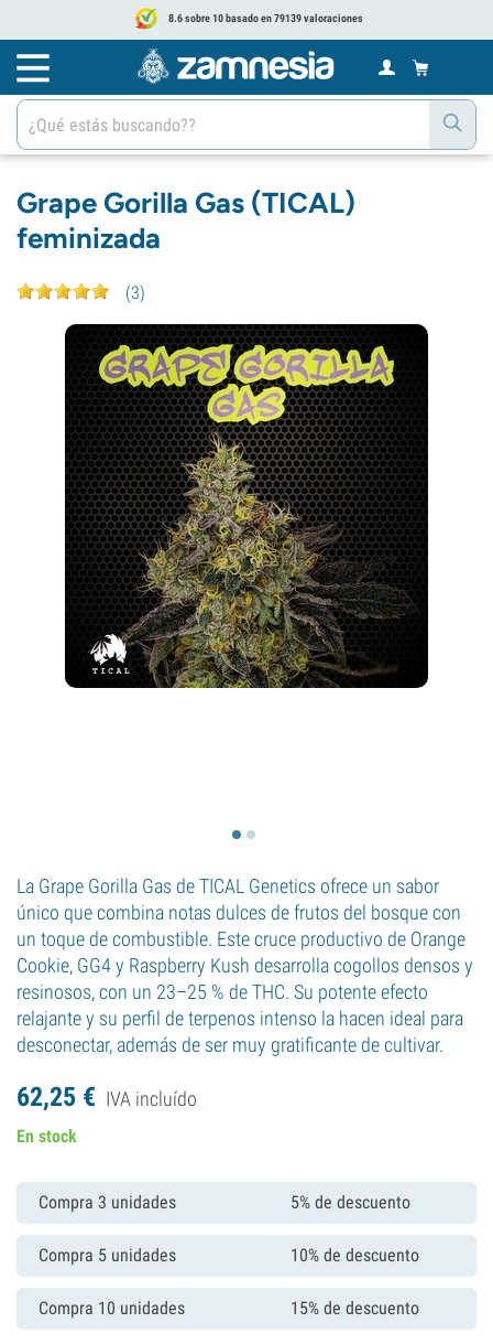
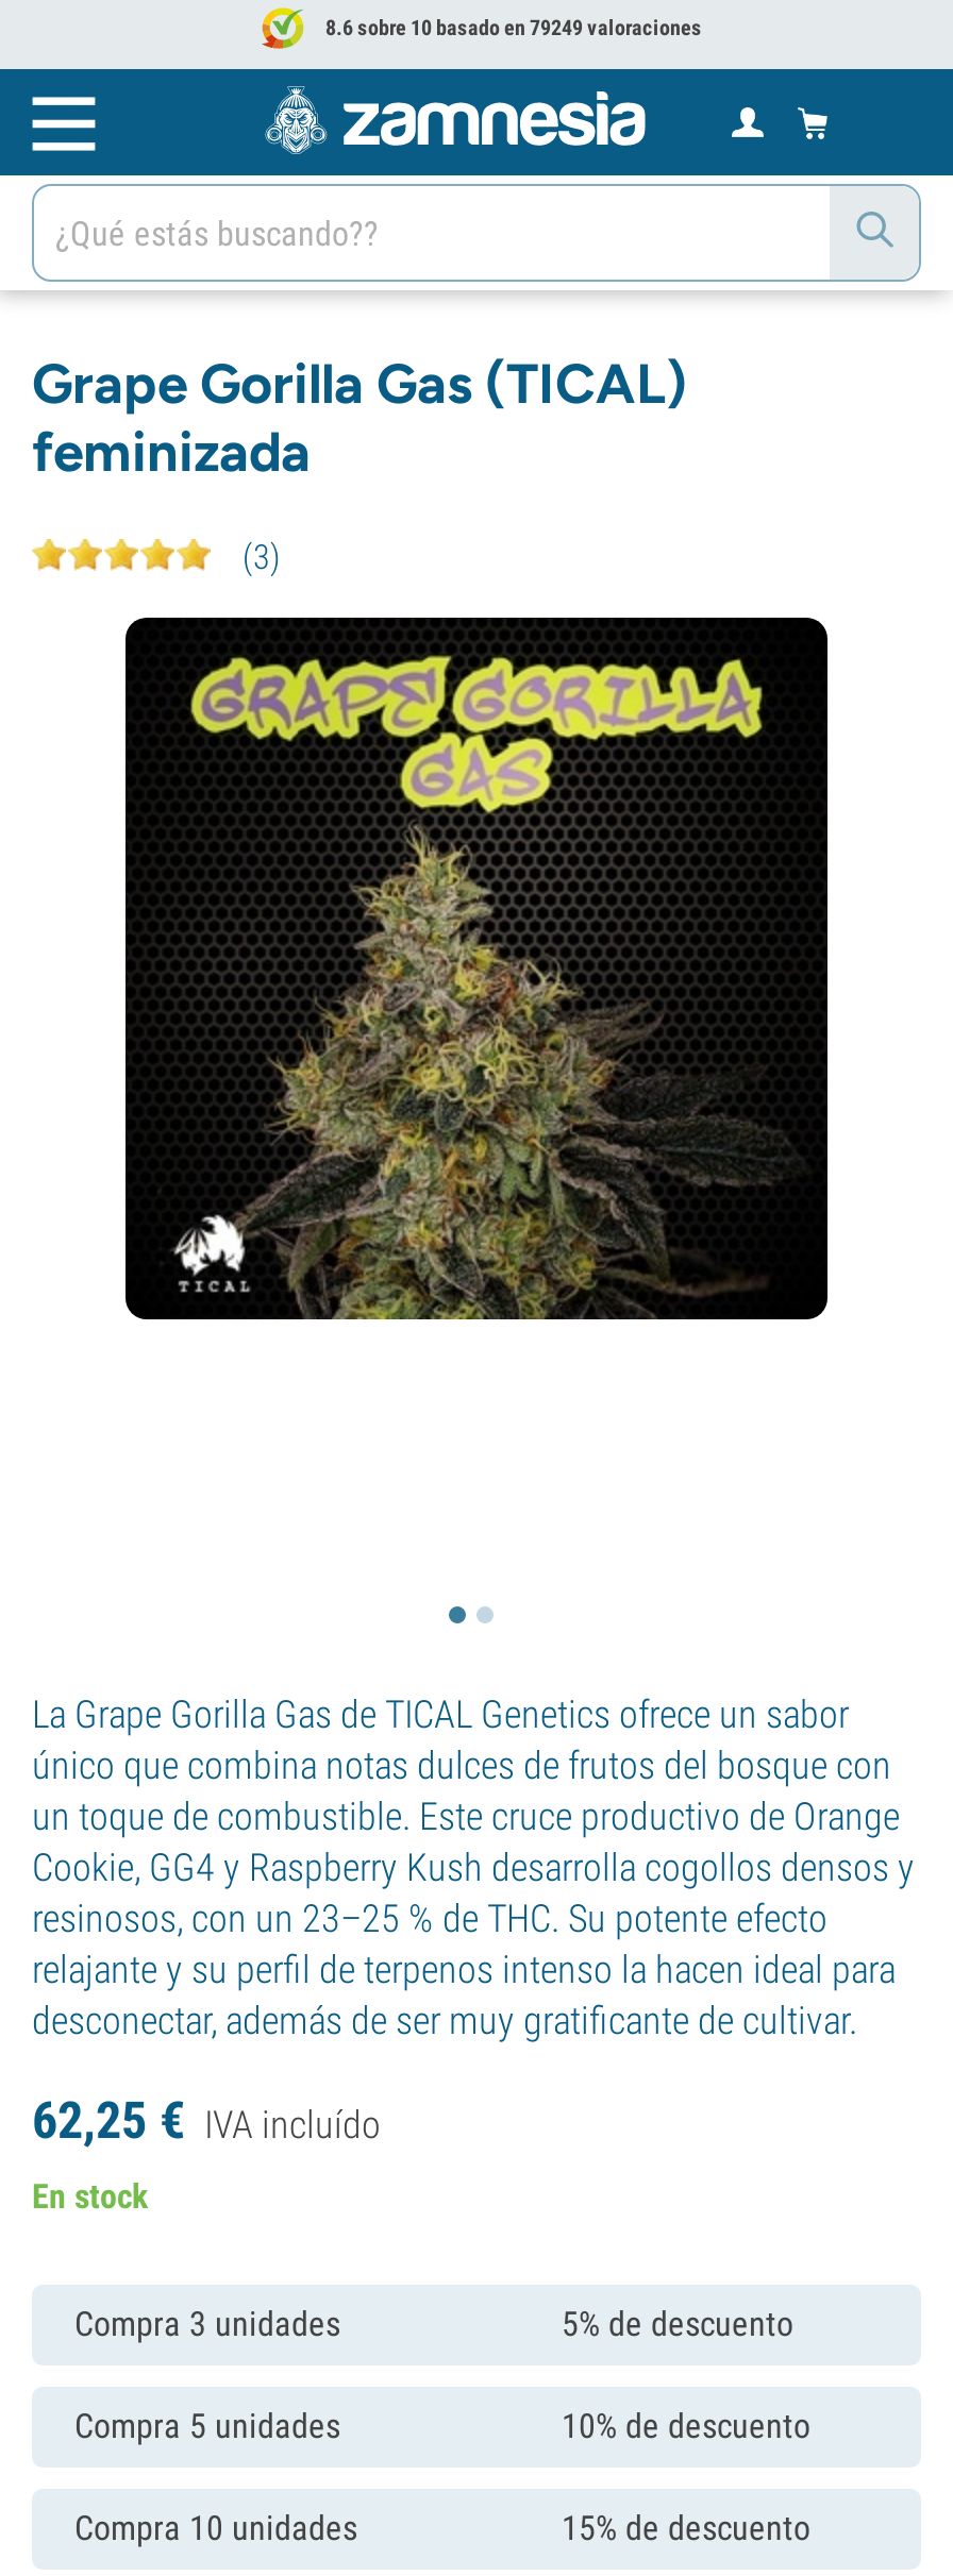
- 8.6 sobre 10 basado en 79139 valoraciones
+ 8.6 sobre 10 basado en 79249 valoraciones
